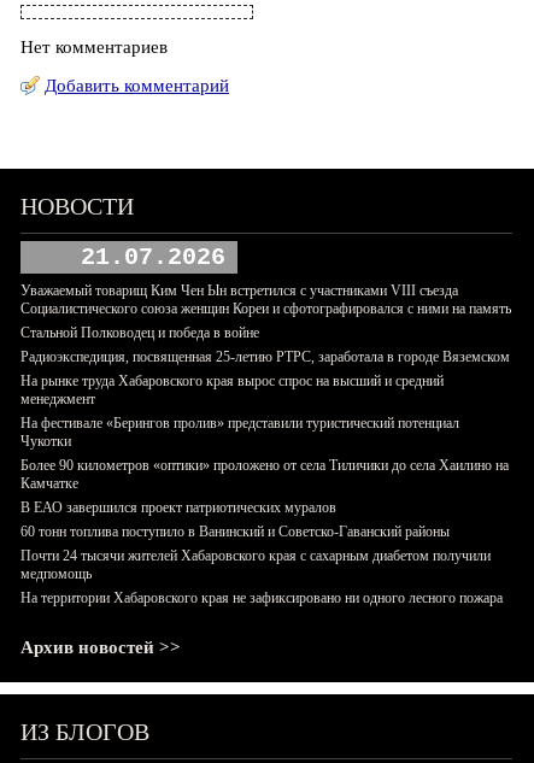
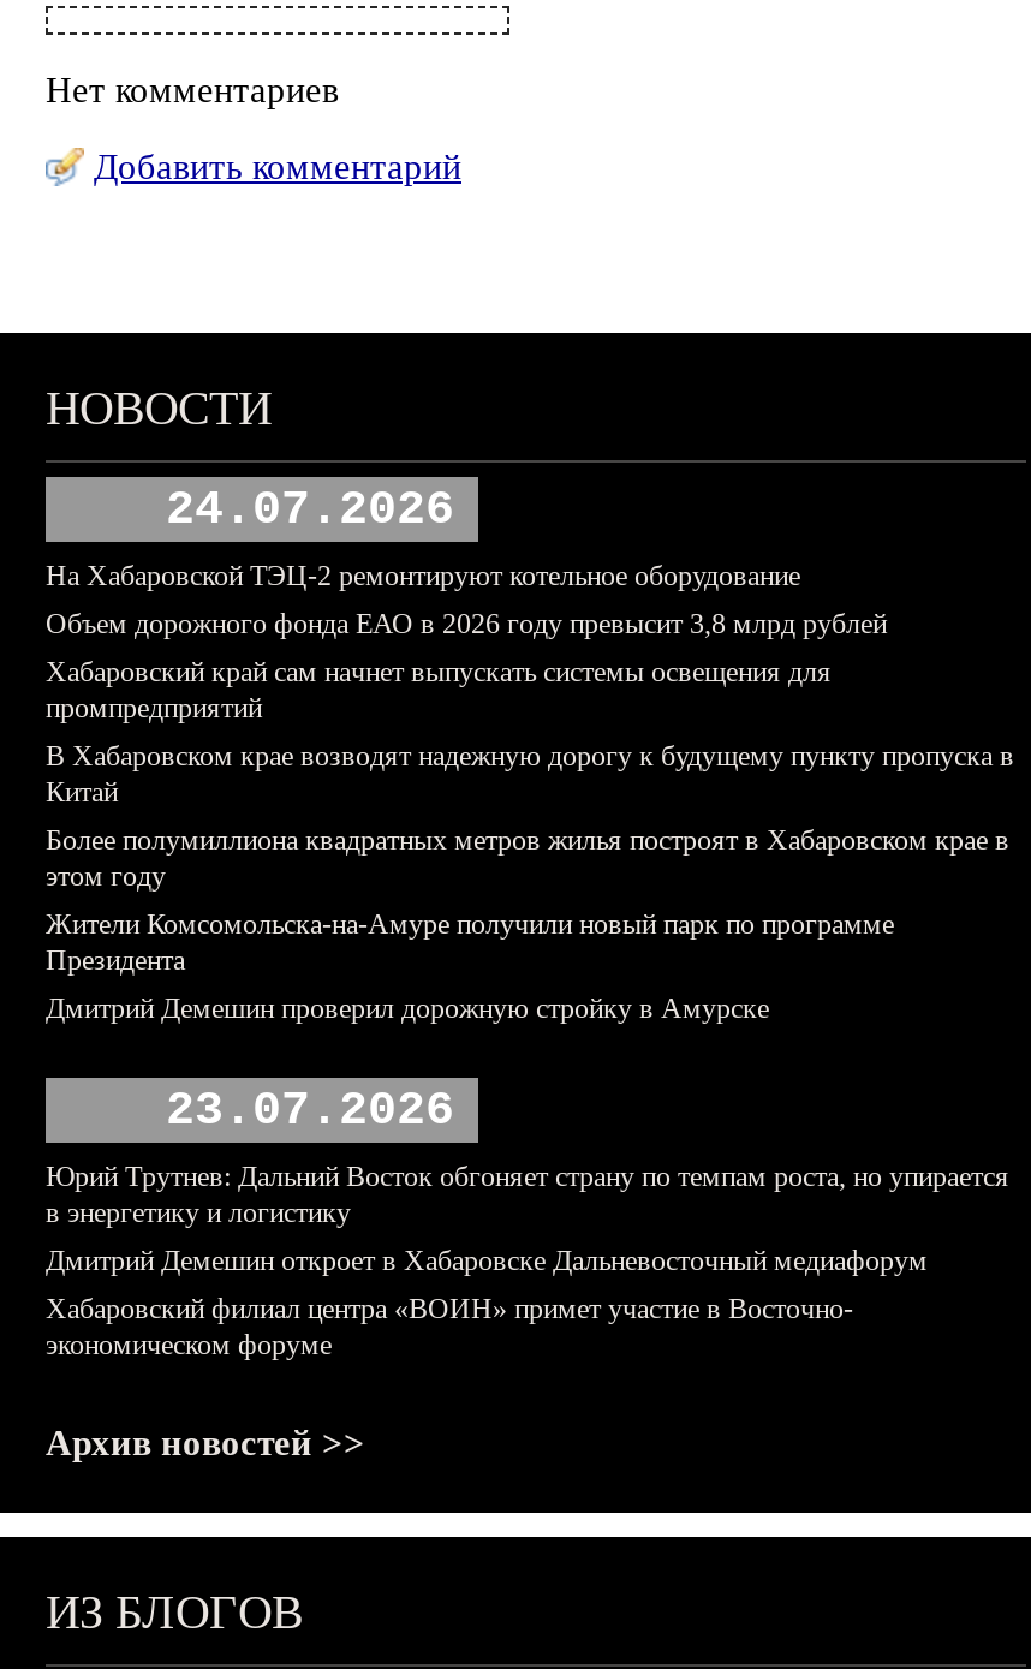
- 21.07.2026
- Уважаемый товарищ Ким Чен Ын встретился с участниками VIII съезда
- Социалистического союза женщин Кореи и сфотографировался с ними на память
- Стальной Полководец и победа в войне
- Радиоэкспедиция, посвященная 25-летию РТРС, заработала в городе Вяземском
- На рынке труда Хабаровского края вырос спрос на высший и средний
- менеджмент
- На фестивале «Берингов пролив» представили туристический потенциал
- Чукотки
- Более 90 километров «оптики» проложено от села Тиличики до села Хаилино на
- Камчатке
- В ЕАО завершился проект патриотических муралов
- 60 тонн топлива поступило в Ванинский и Советско-Гаванский районы
- Почти 24 тысячи жителей Хабаровского края с сахарным диабетом получили
- медпомощь
- На территории Хабаровского края не зафиксировано ни одного лесного пожара
+ 24.07.2026
+ На Хабаровской ТЭЦ-2 ремонтируют котельное оборудование
+ Объем дорожного фонда ЕАО в 2026 году превысит 3,8 млрд рублей
+ Хабаровский край сам начнет выпускать системы освещения для
+ промпредприятий
+ В Хабаровском крае возводят надежную дорогу к будущему пункту пропуска в
+ Китай
+ Более полумиллиона квадратных метров жилья построят в Хабаровском крае в
+ этом году
+ Жители Комсомольска-на-Амуре получили новый парк по программе
+ Президента
+ Дмитрий Демешин проверил дорожную стройку в Амурске
+ 23.07.2026
+ Юрий Трутнев: Дальний Восток обгоняет страну по темпам роста, но упирается
+ в энергетику и логистику
+ Дмитрий Демешин откроет в Хабаровске Дальневосточный медиафорум
+ Хабаровский филиал центра «ВОИН» примет участие в Восточно-
+ экономическом форуме
